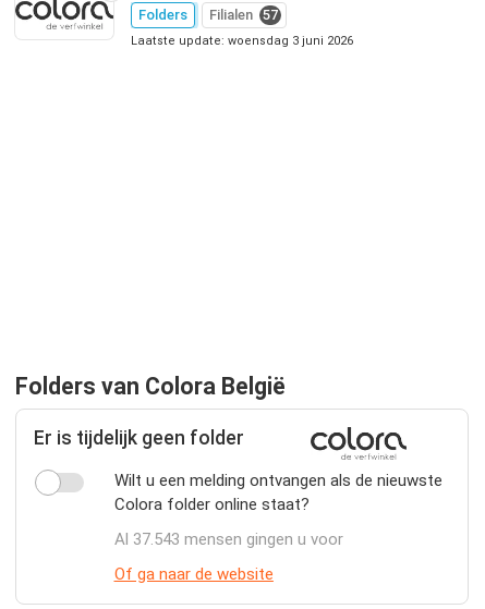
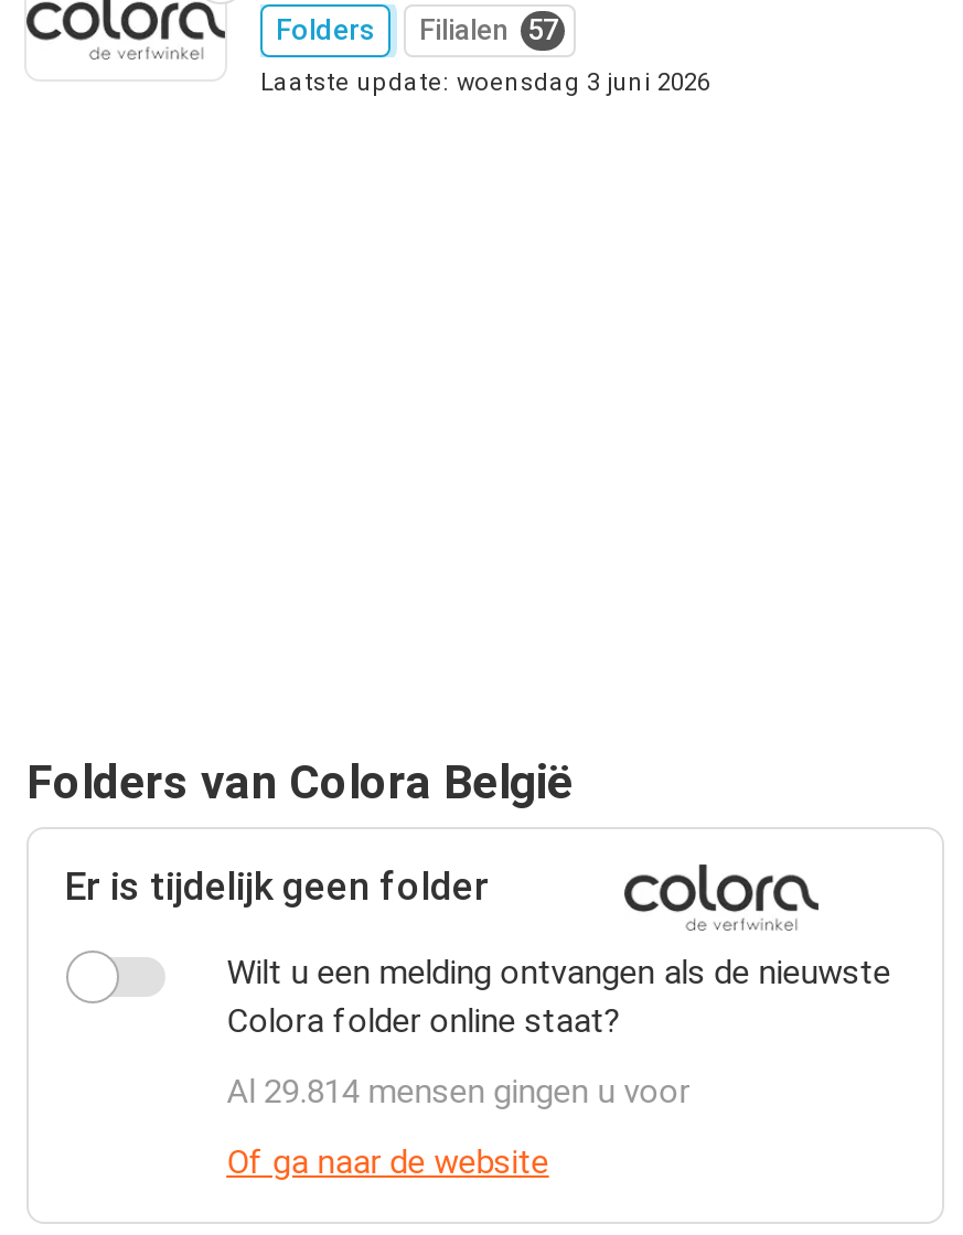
- Al 37.543 mensen gingen u voor
+ Al 29.814 mensen gingen u voor
